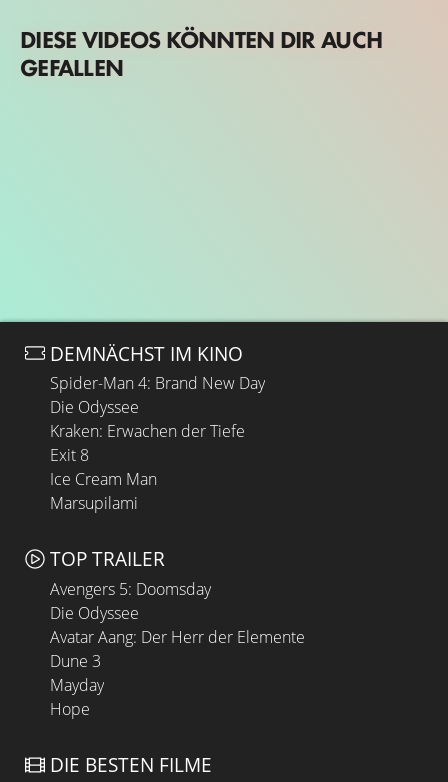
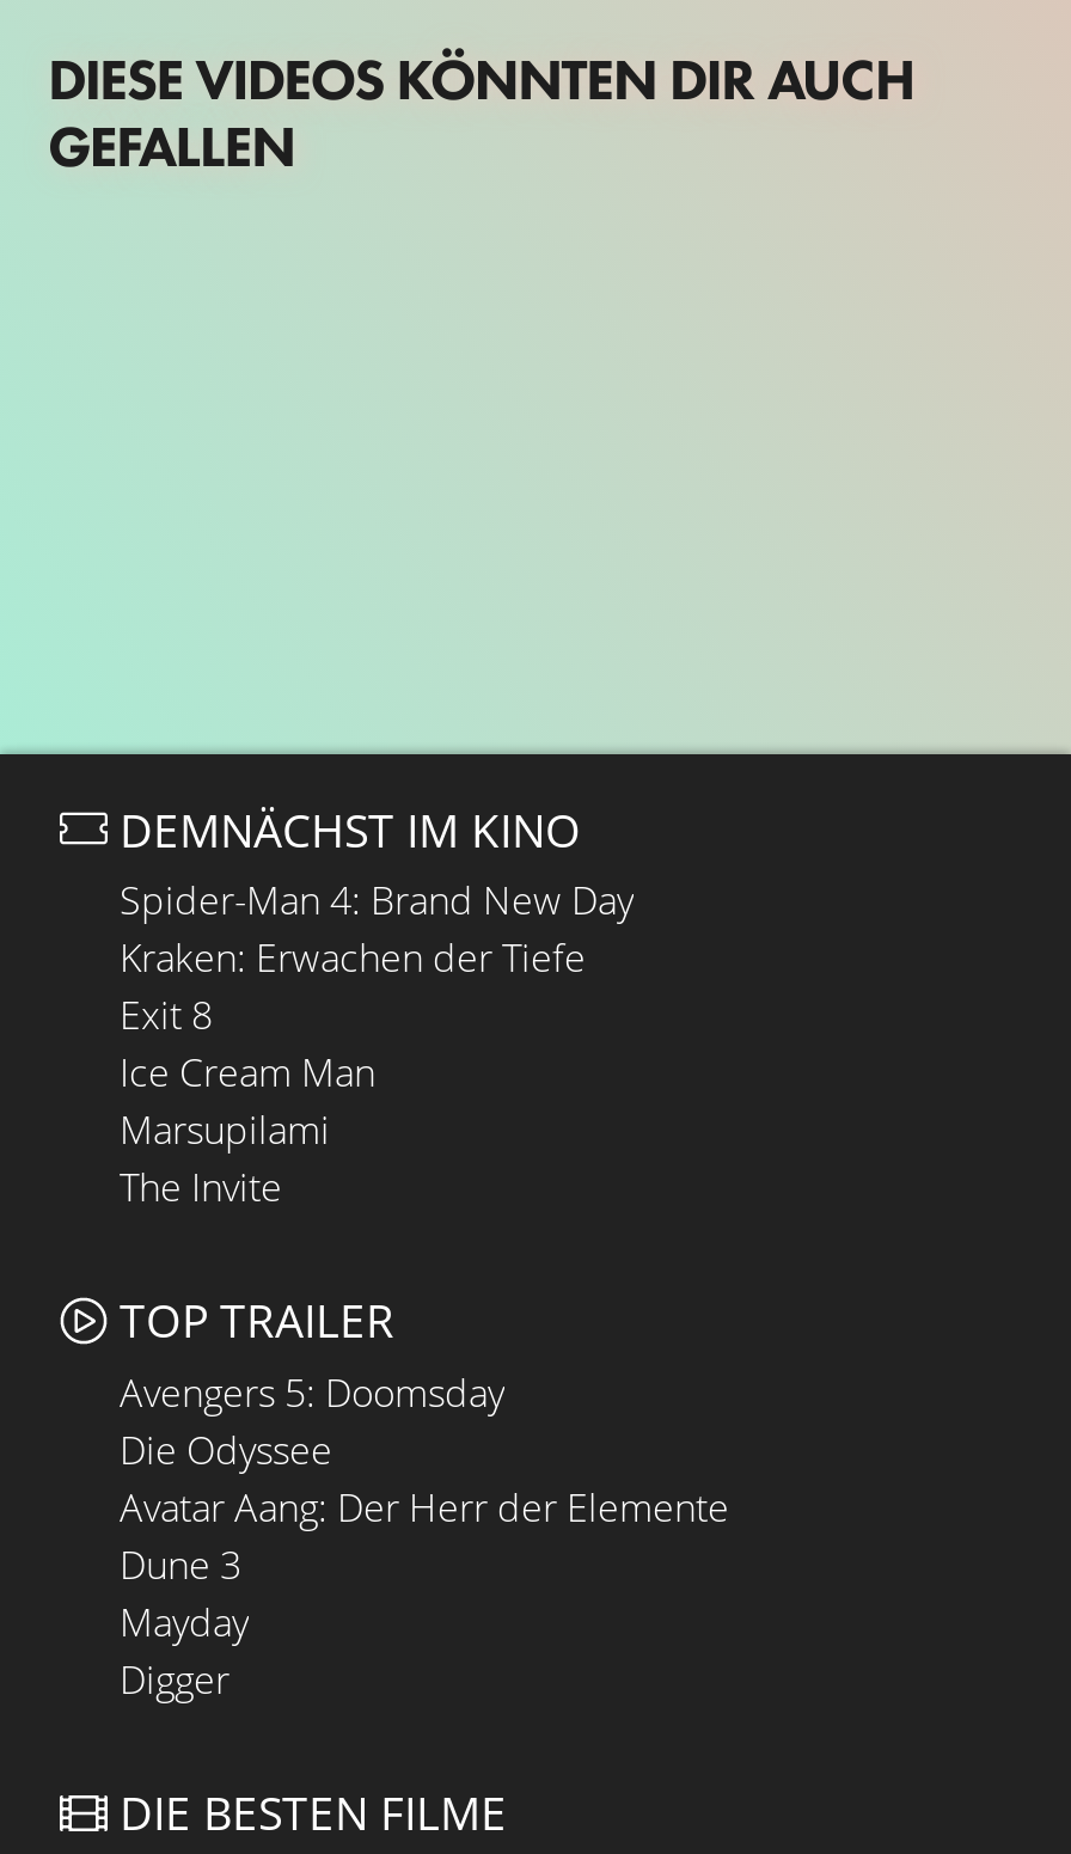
- Die Odyssee

moved up: Kraken: Erwachen der Tiefe | Exit 8 | Ice Cream Man | Marsupilami

+ The Invite

- Hope
+ Digger
